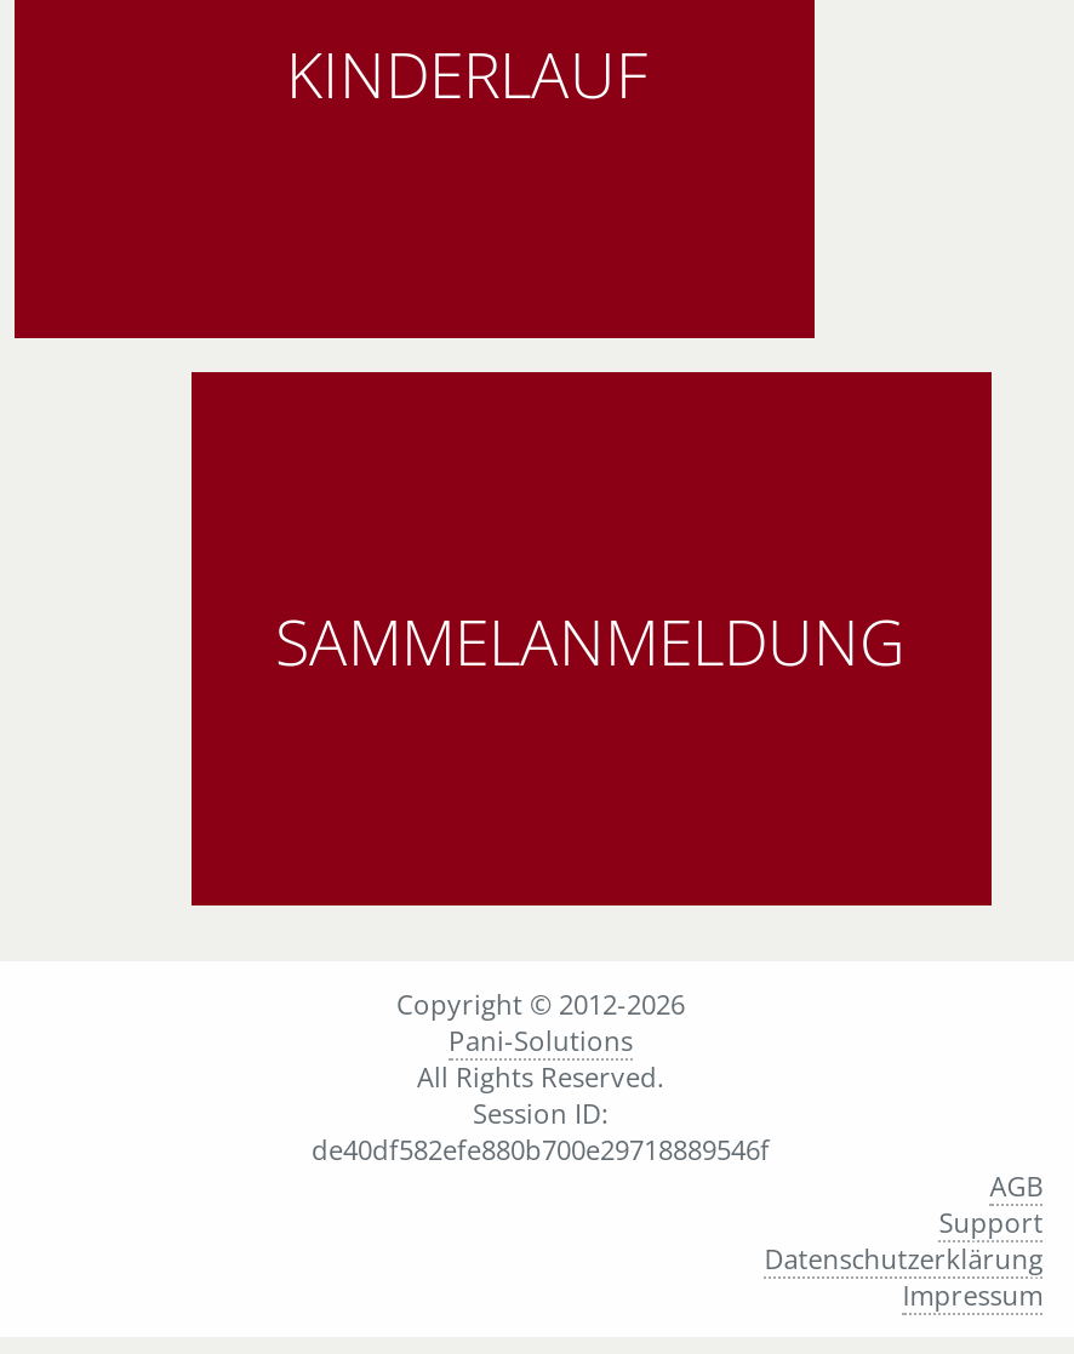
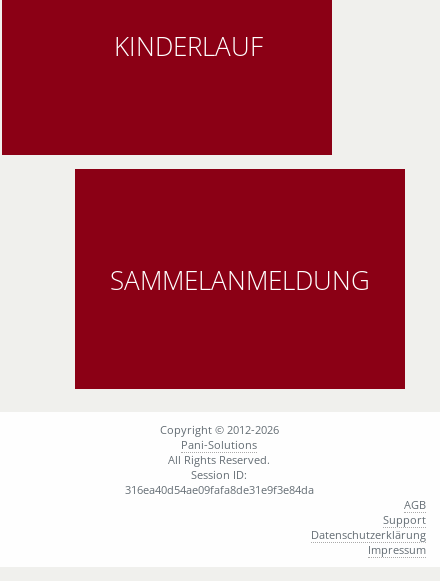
- de40df582efe880b700e29718889546f
+ 316ea40d54ae09fafa8de31e9f3e84da
